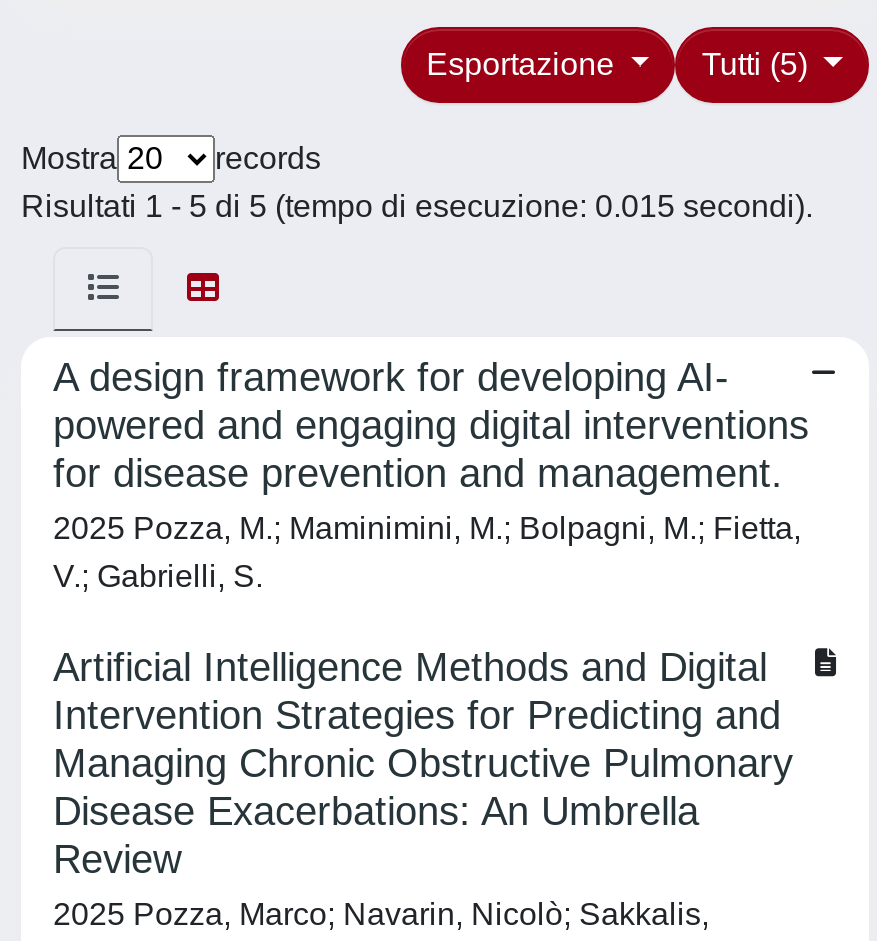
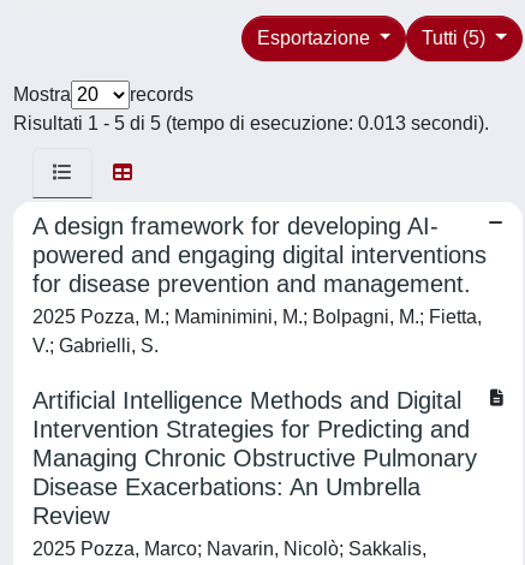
- Risultati 1 - 5 di 5 (tempo di esecuzione: 0.015 secondi).
+ Risultati 1 - 5 di 5 (tempo di esecuzione: 0.013 secondi).
